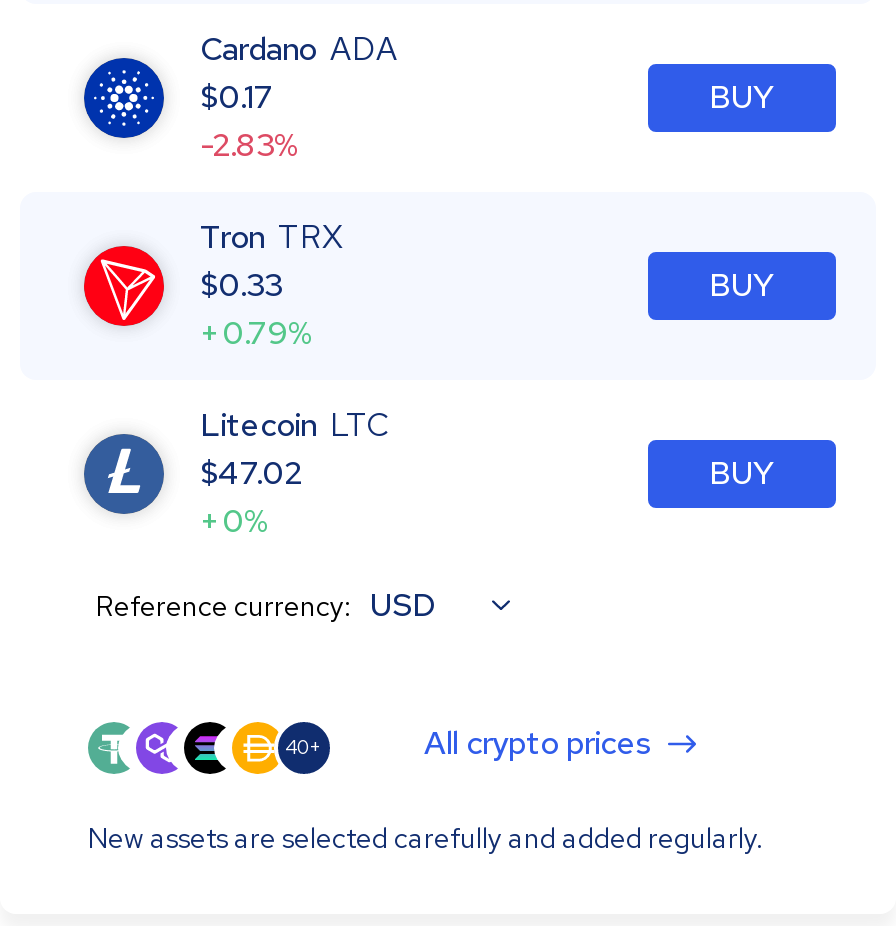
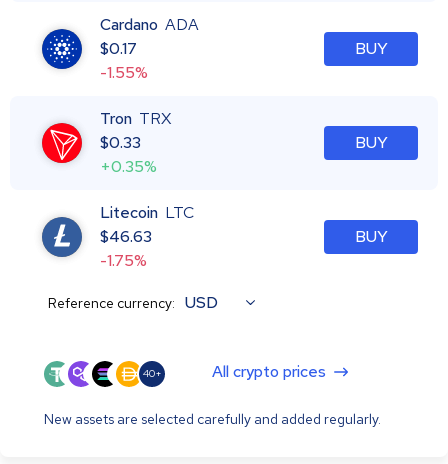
- -2.83%
+ -1.55%

- +0.79%
+ +0.35%

- $47.02
+ $46.63

- +0%
+ -1.75%
